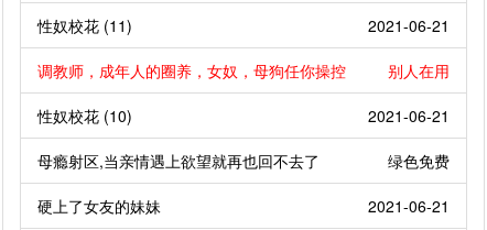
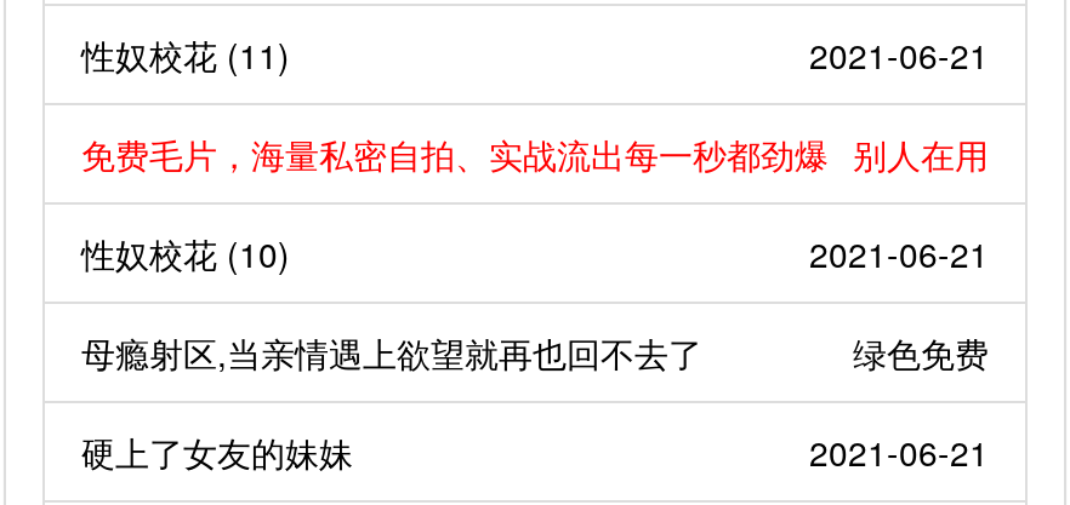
- 调教师，成年人的圈养，女奴，母狗任你操控
+ 免费毛片，海量私密自拍、实战流出每一秒都劲爆
